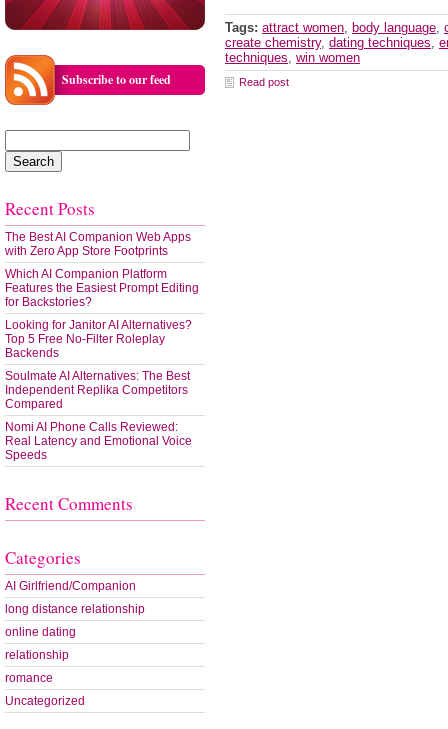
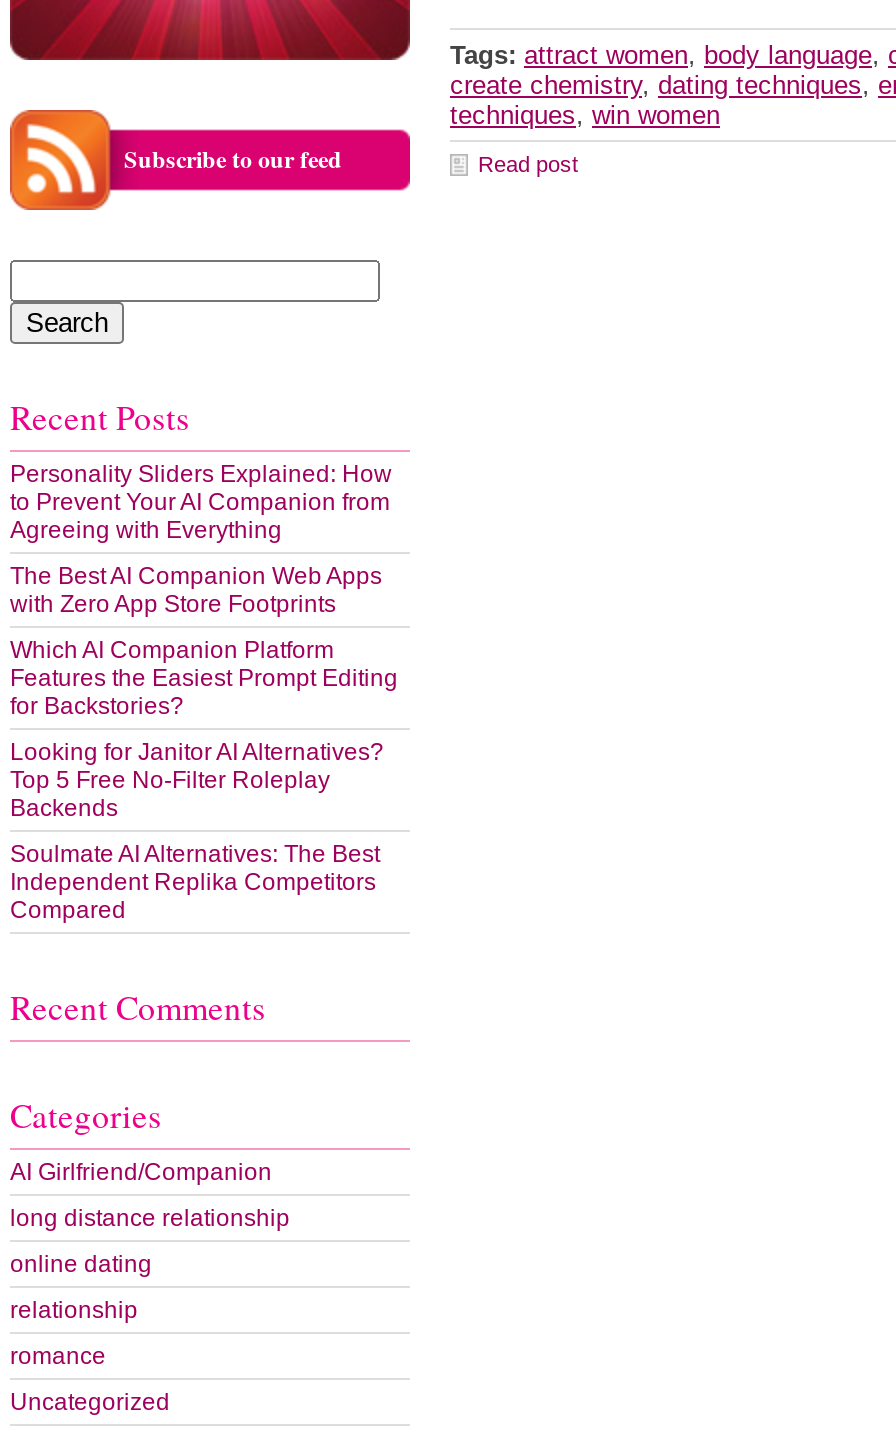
+ Personality Sliders Explained: How
+ to Prevent Your AI Companion from
+ Agreeing with Everything

moved down: The Best AI Companion Web Apps | with Zero App Store Footprints | Which AI Companion Platform | ... | Independent Replika Competitors | Compared

- Nomi AI Phone Calls Reviewed:
- Real Latency and Emotional Voice
- Speeds
